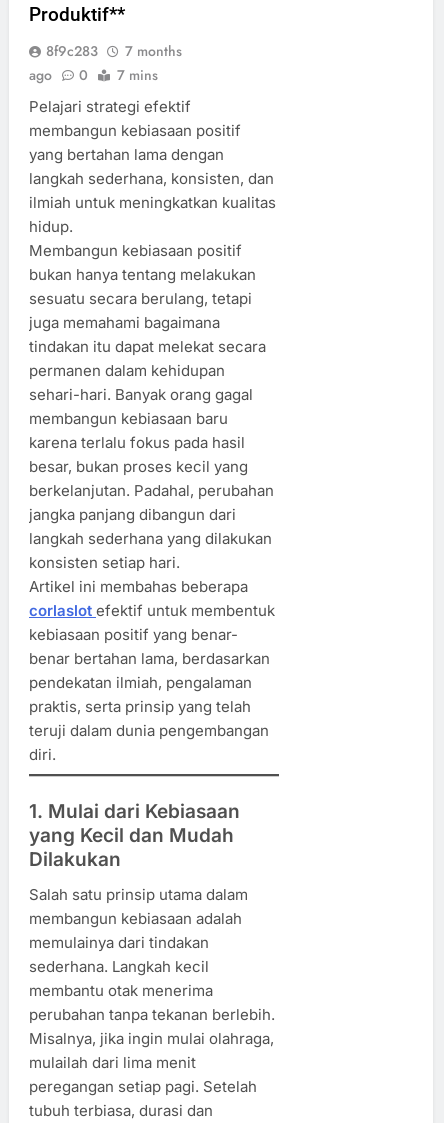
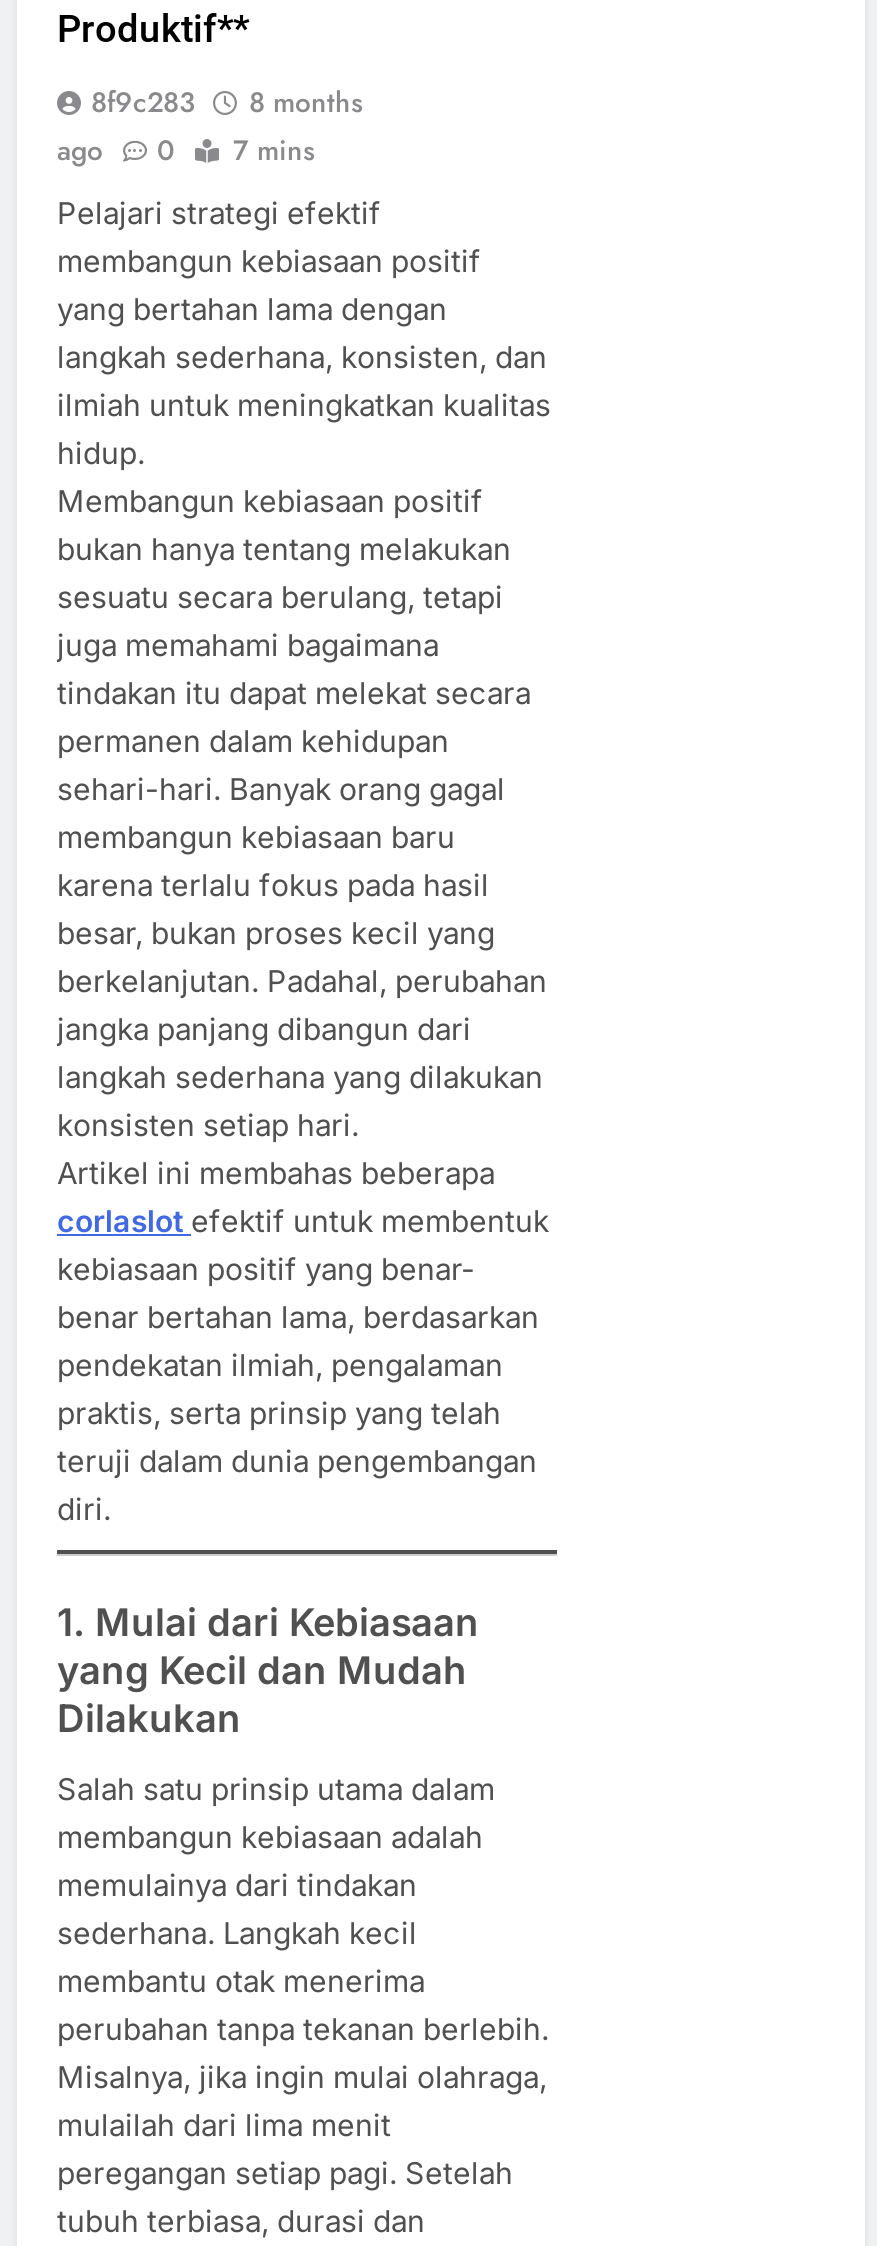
- 8f9c283 7 months
+ 8f9c283 8 months
